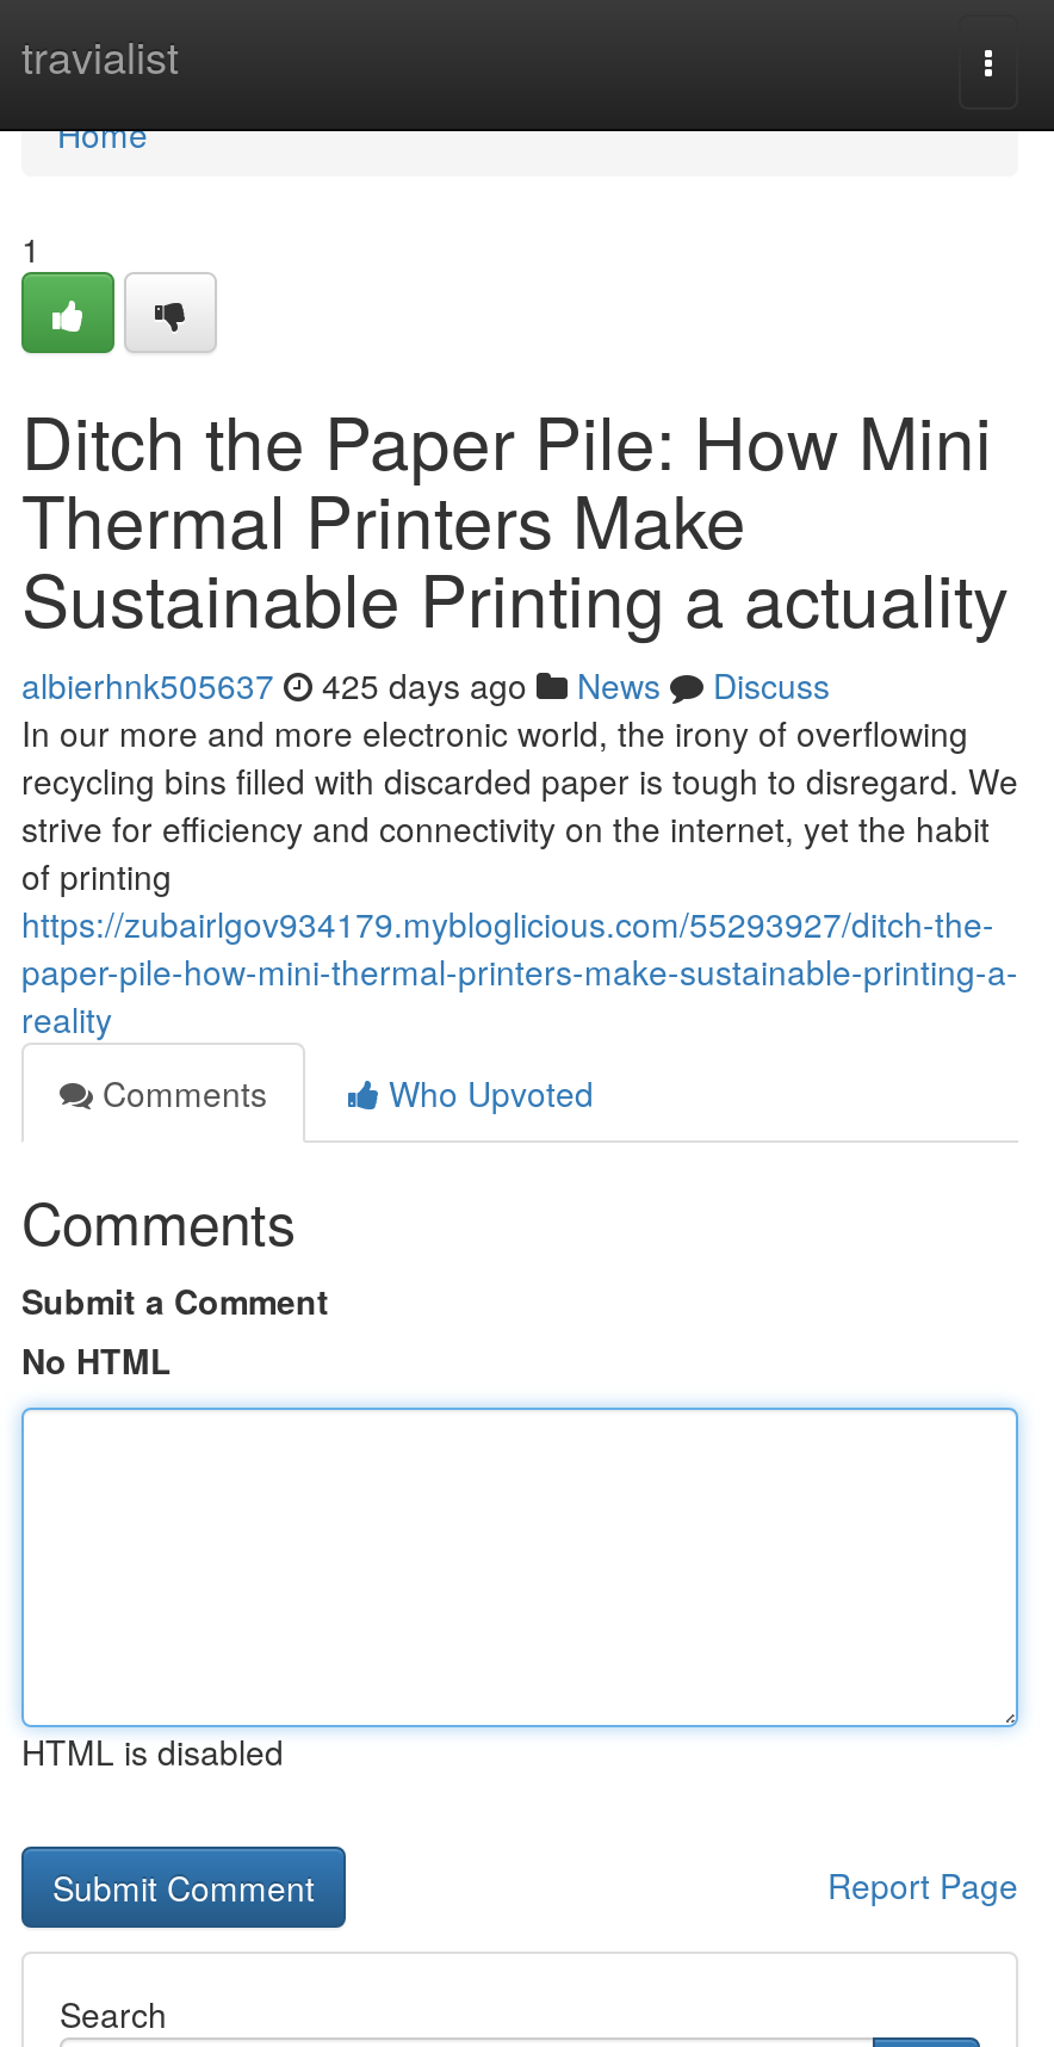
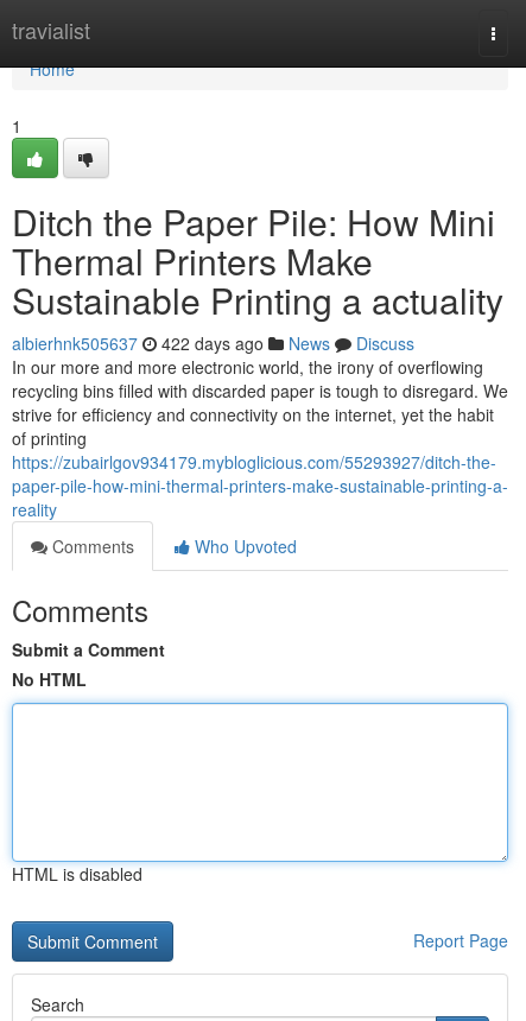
- albierhnk505637 425 days ago News Discuss
+ albierhnk505637 422 days ago News Discuss
